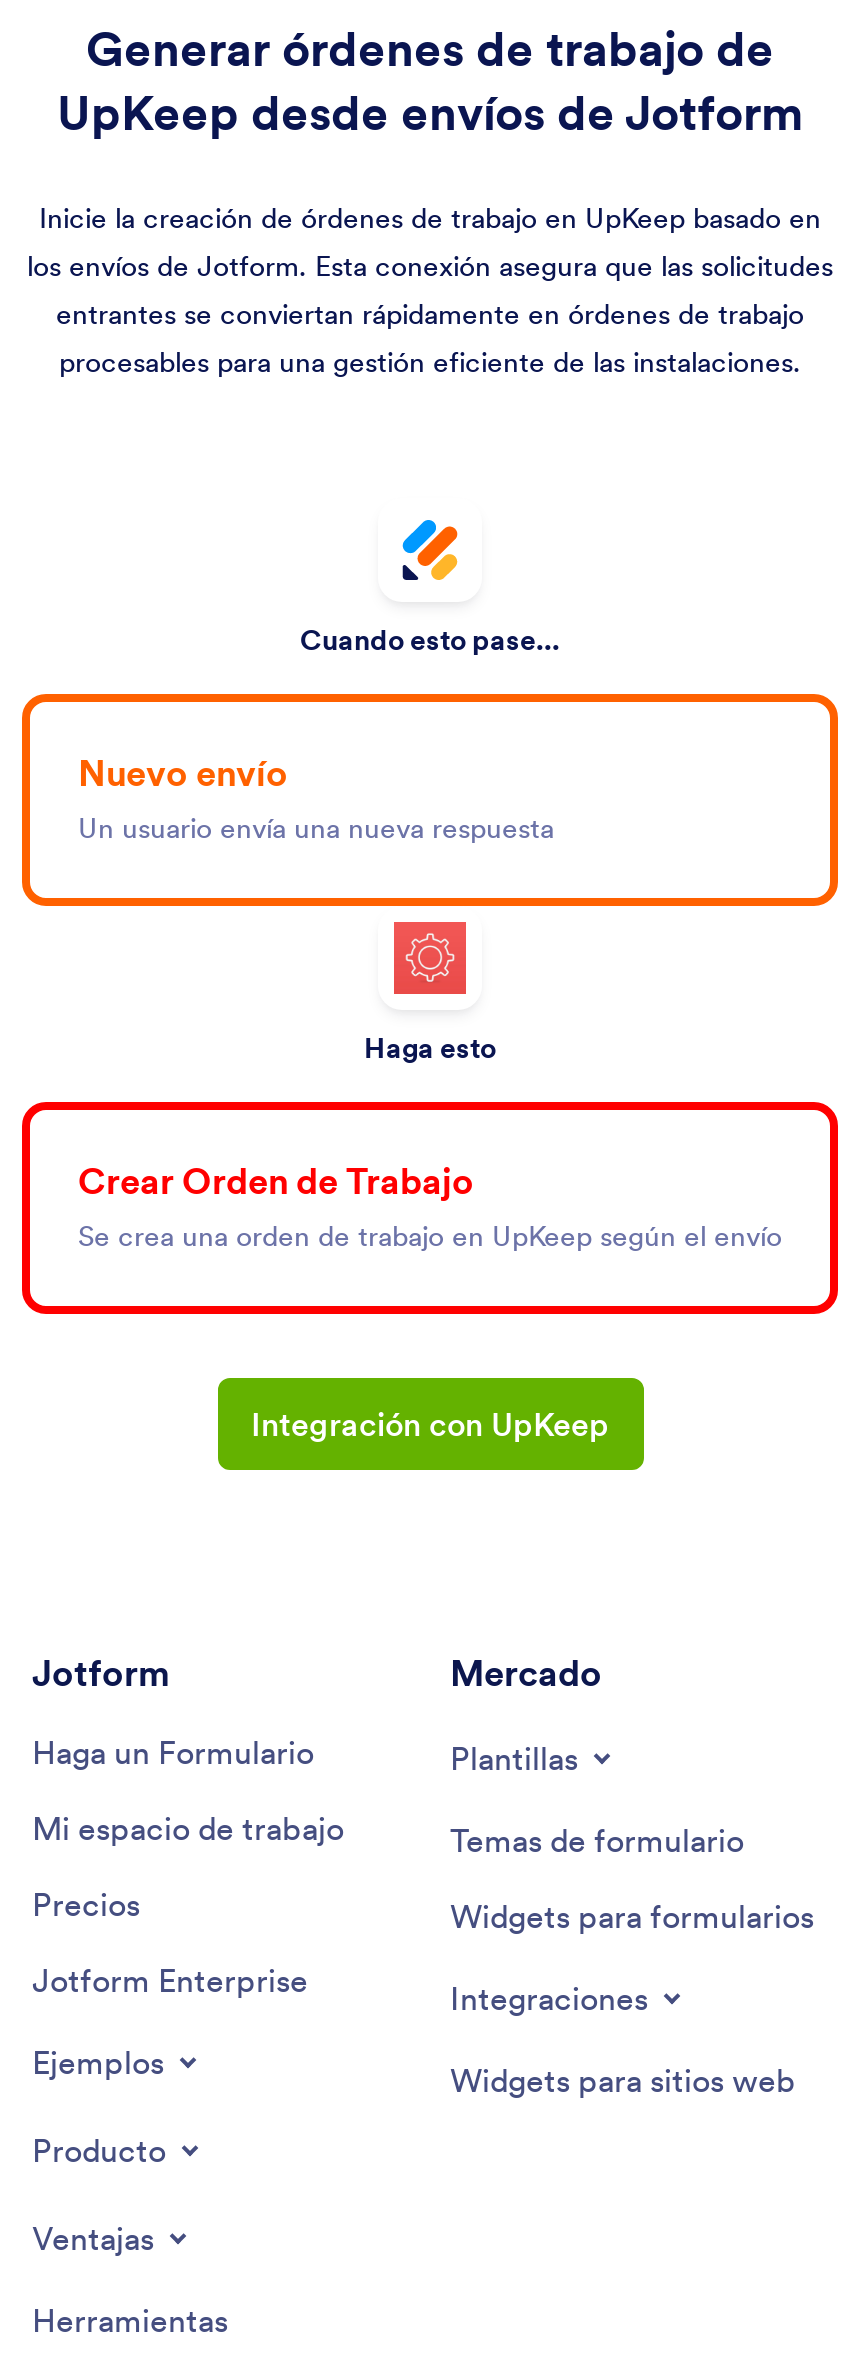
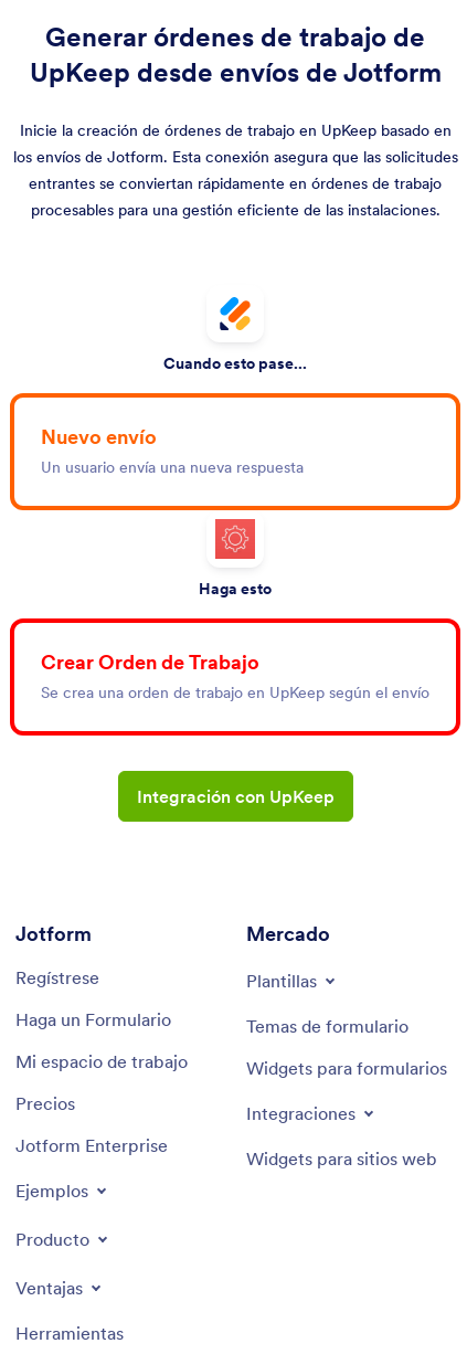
+ Regístrese
